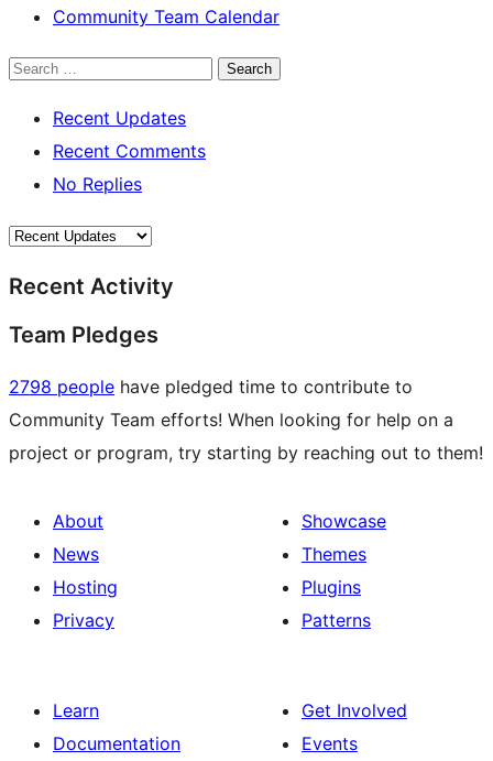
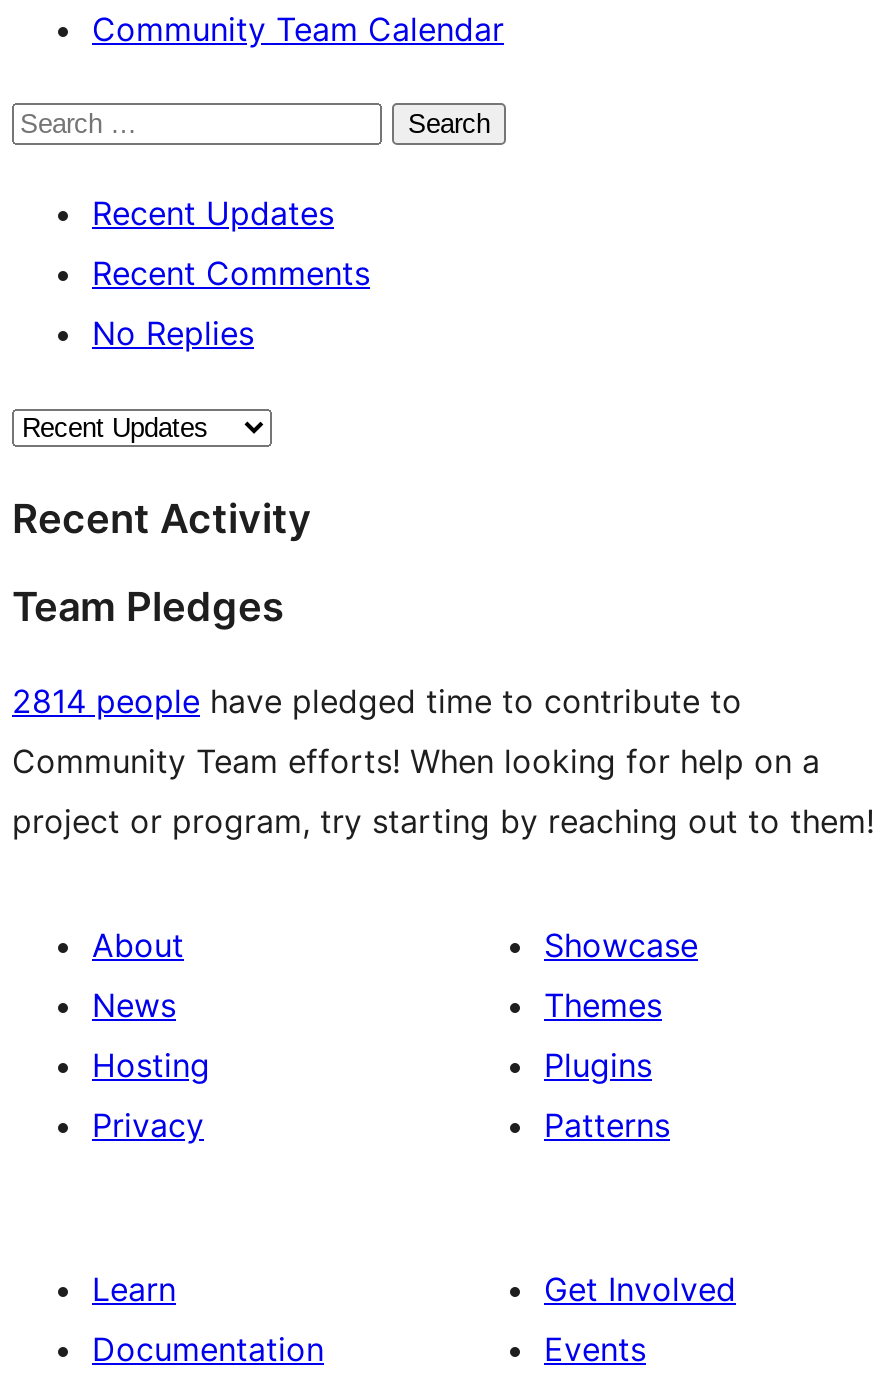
- 2798 people have pledged time to contribute to
+ 2814 people have pledged time to contribute to
